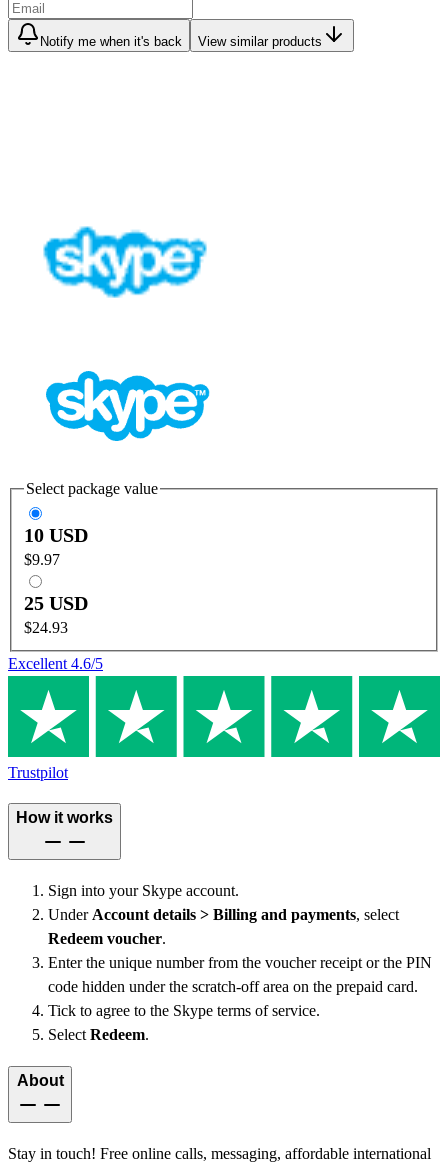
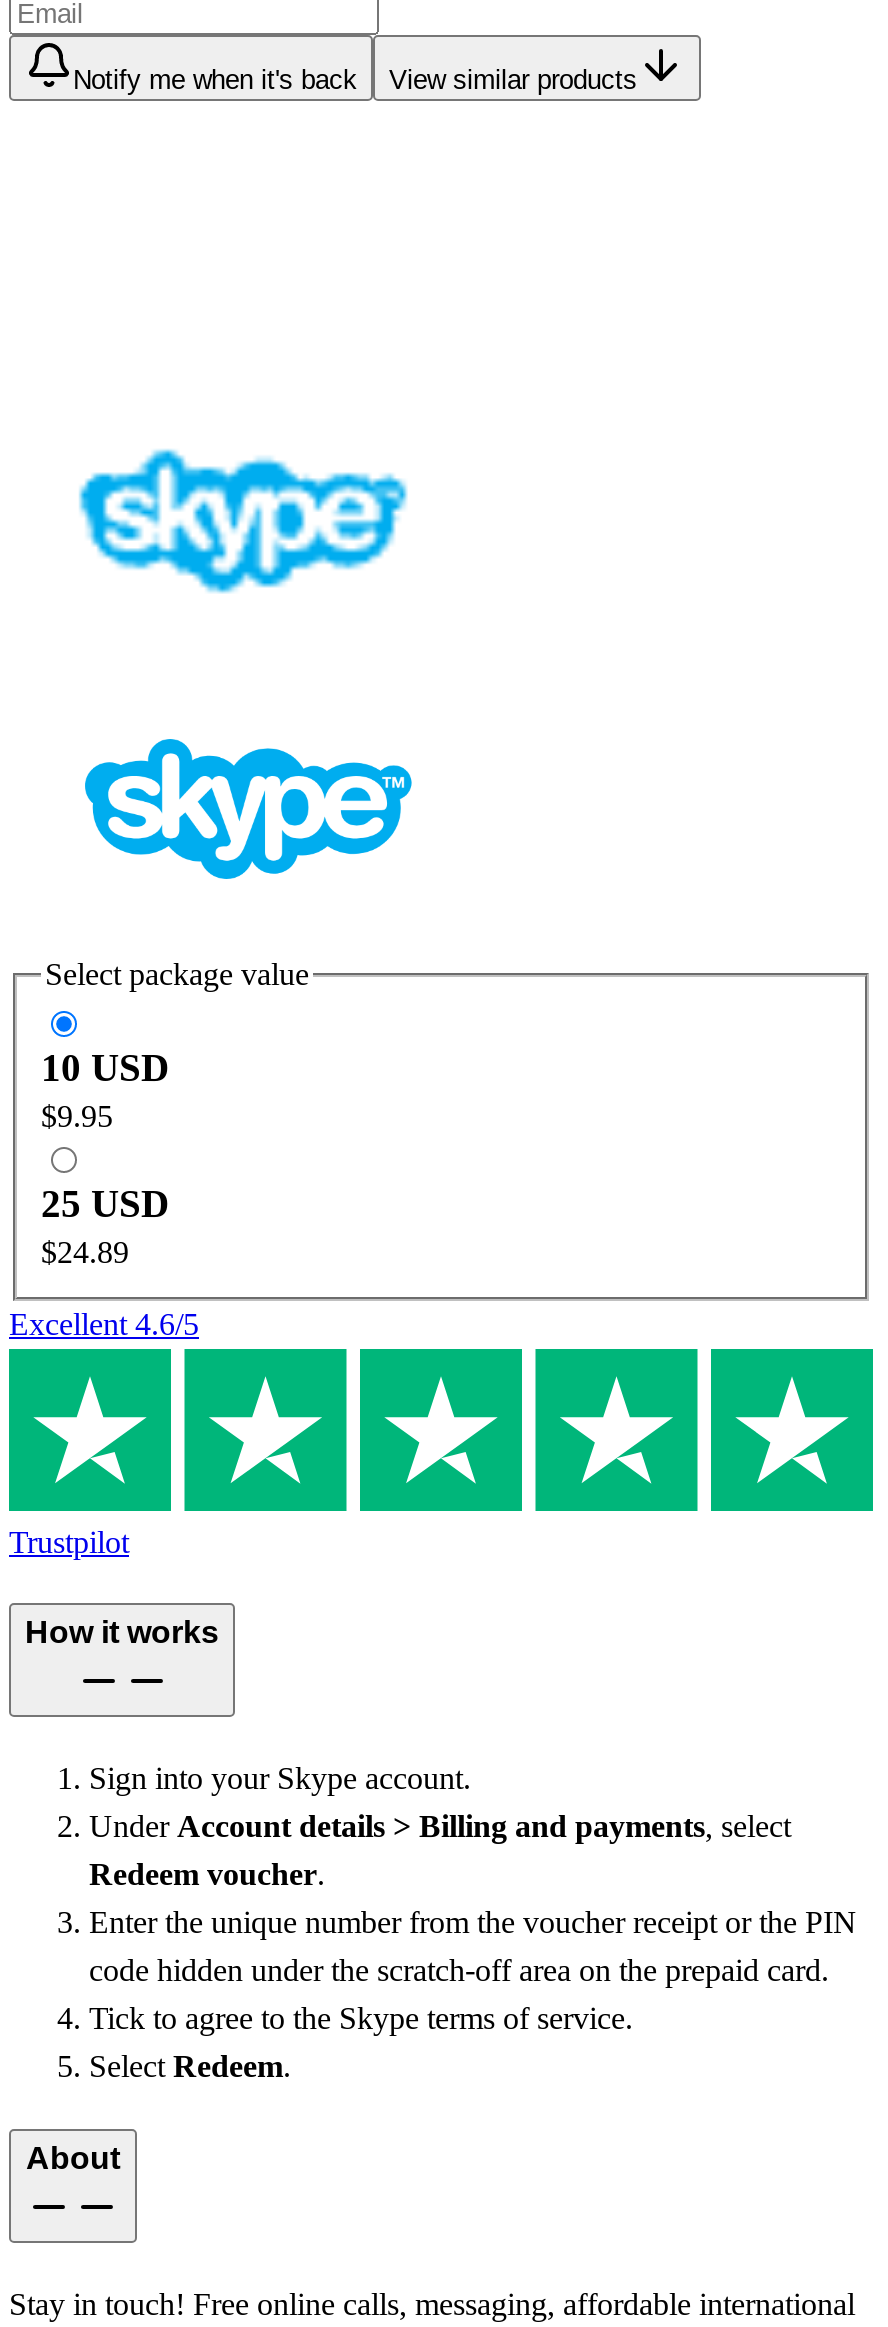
- $9.97
+ $9.95

- $24.93
+ $24.89
